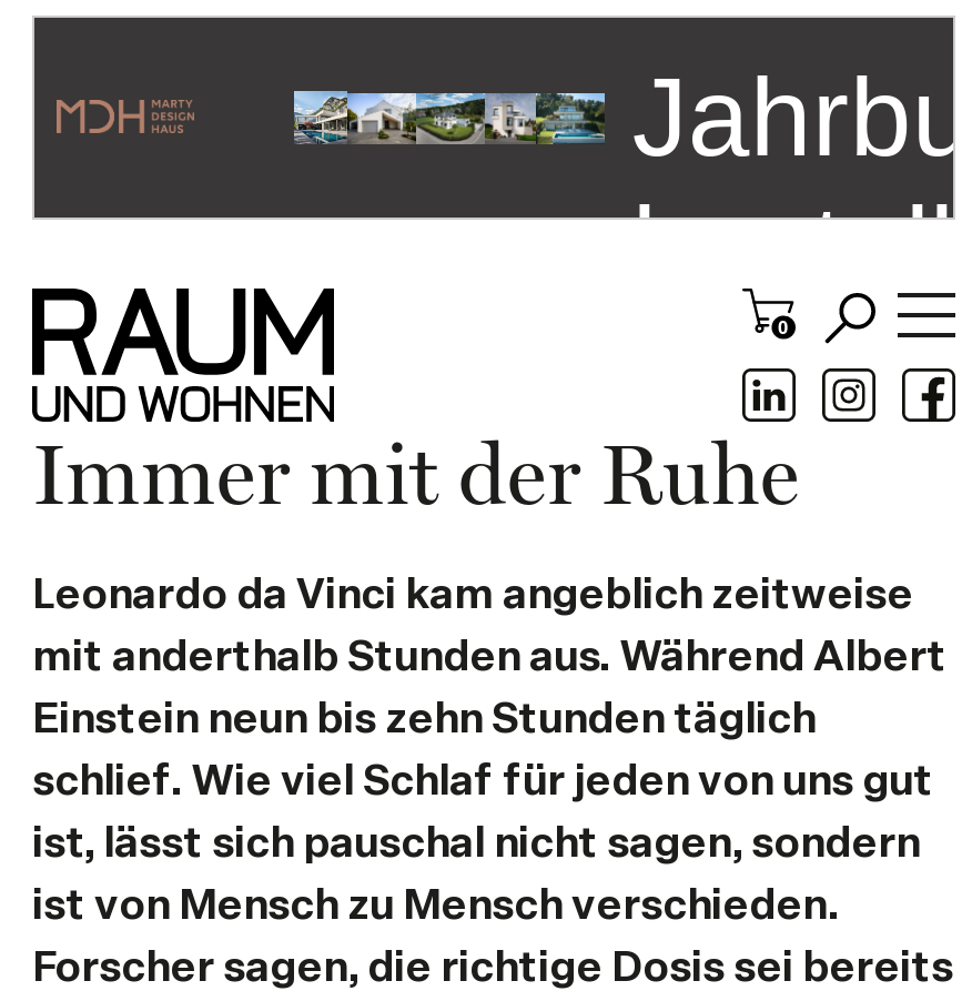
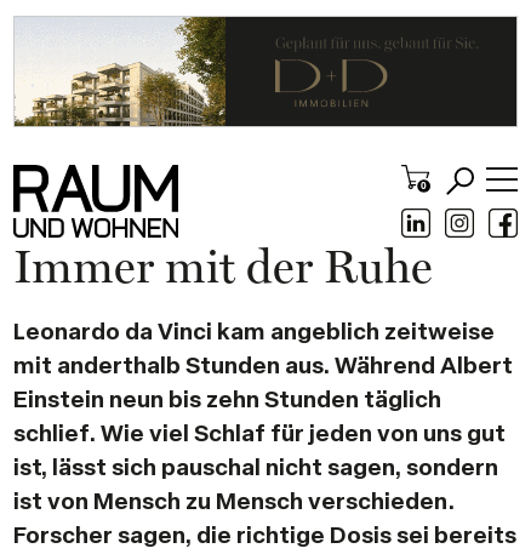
- [image]
+ [image]
